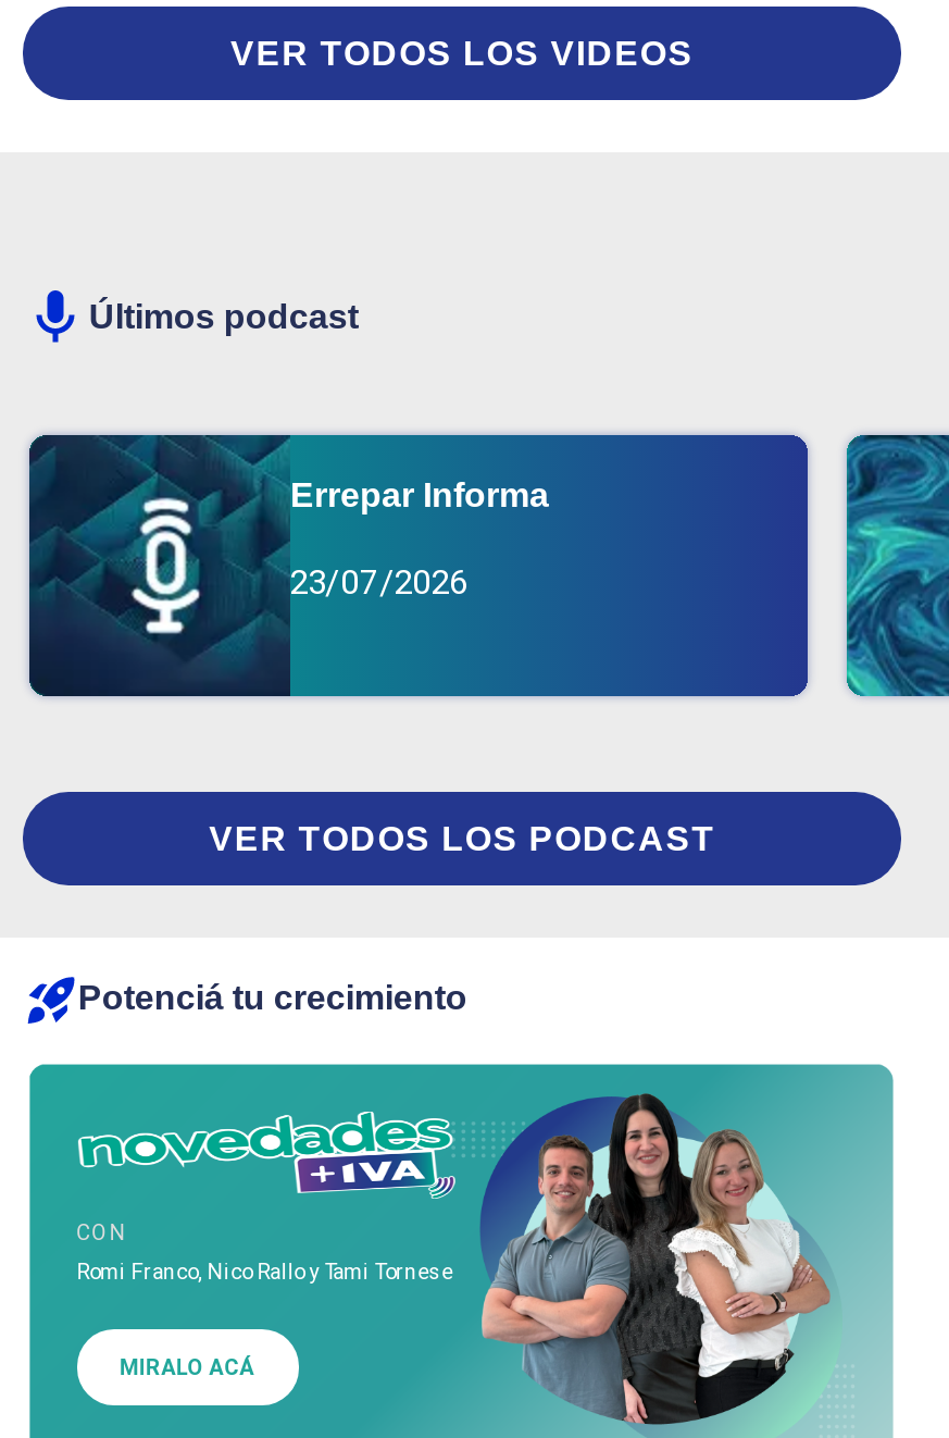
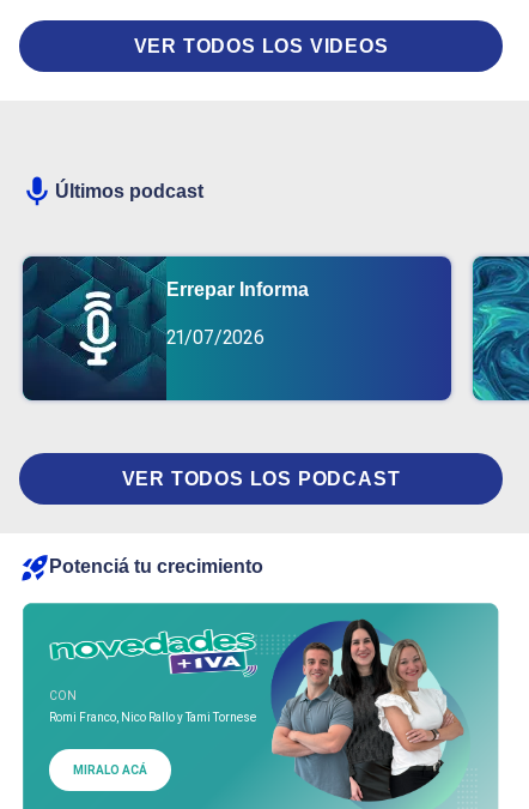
- 23/07/2026
+ 21/07/2026
